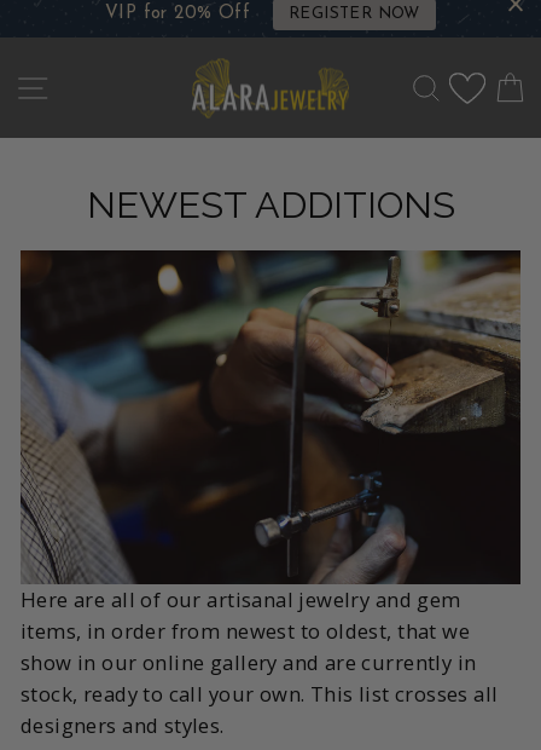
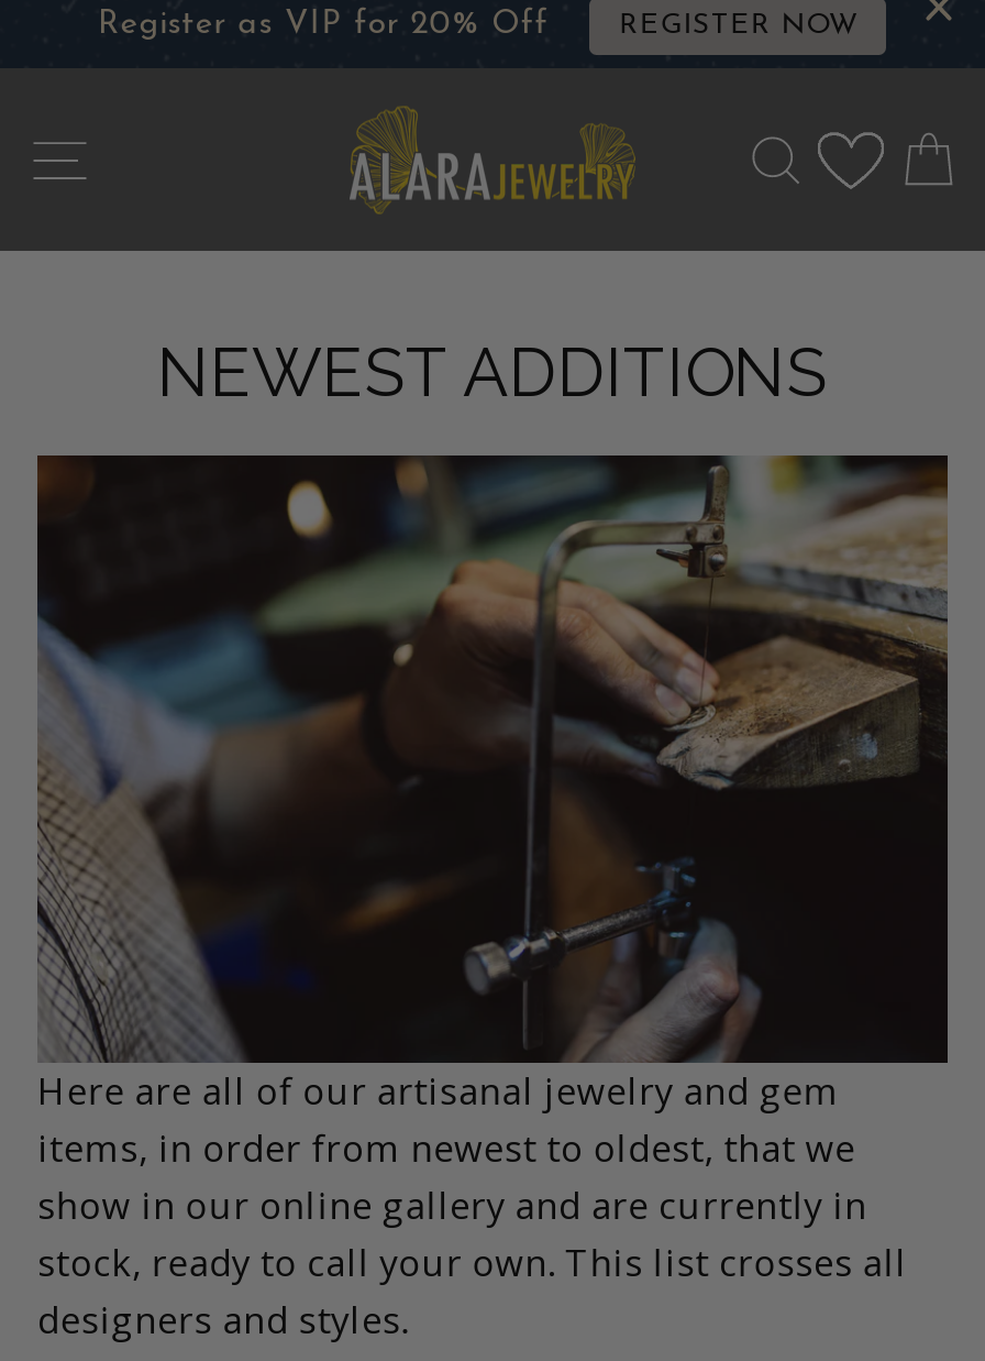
- VIP for 20% Off
+ Register as VIP for 20% Off
